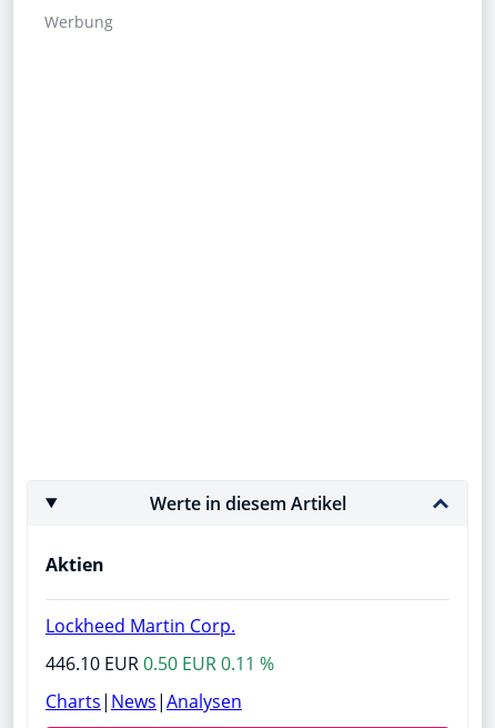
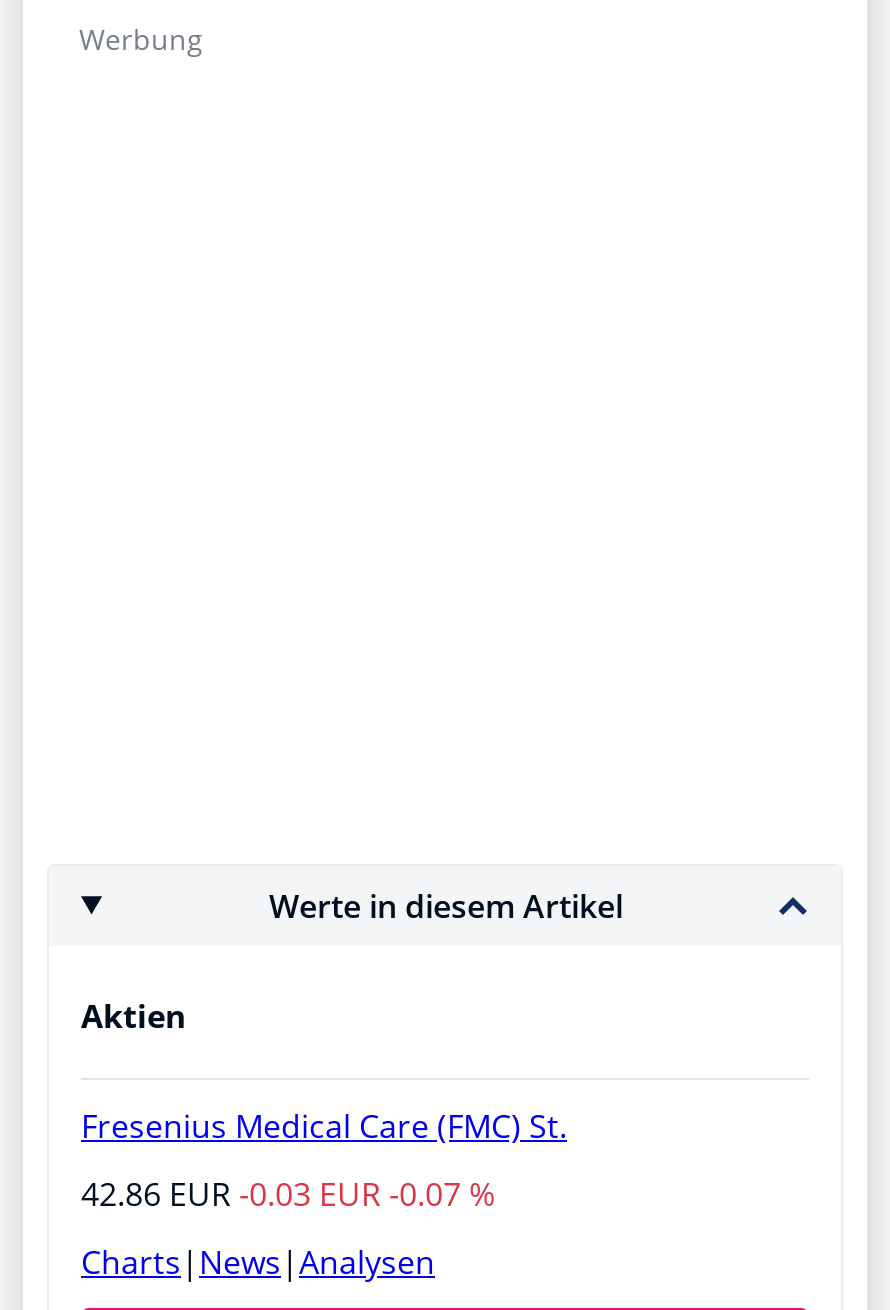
- Lockheed Martin Corp.
+ Fresenius Medical Care (FMC) St.

- 446.10 EUR 0.50 EUR 0.11 %
+ 42.86 EUR -0.03 EUR -0.07 %
